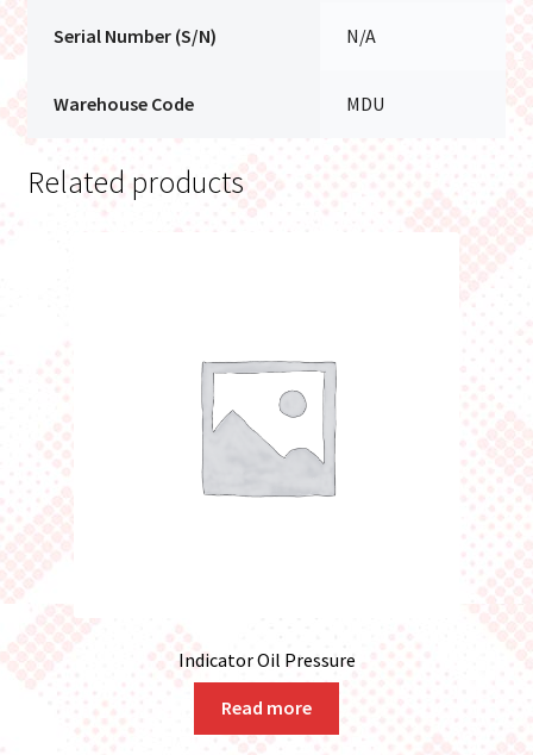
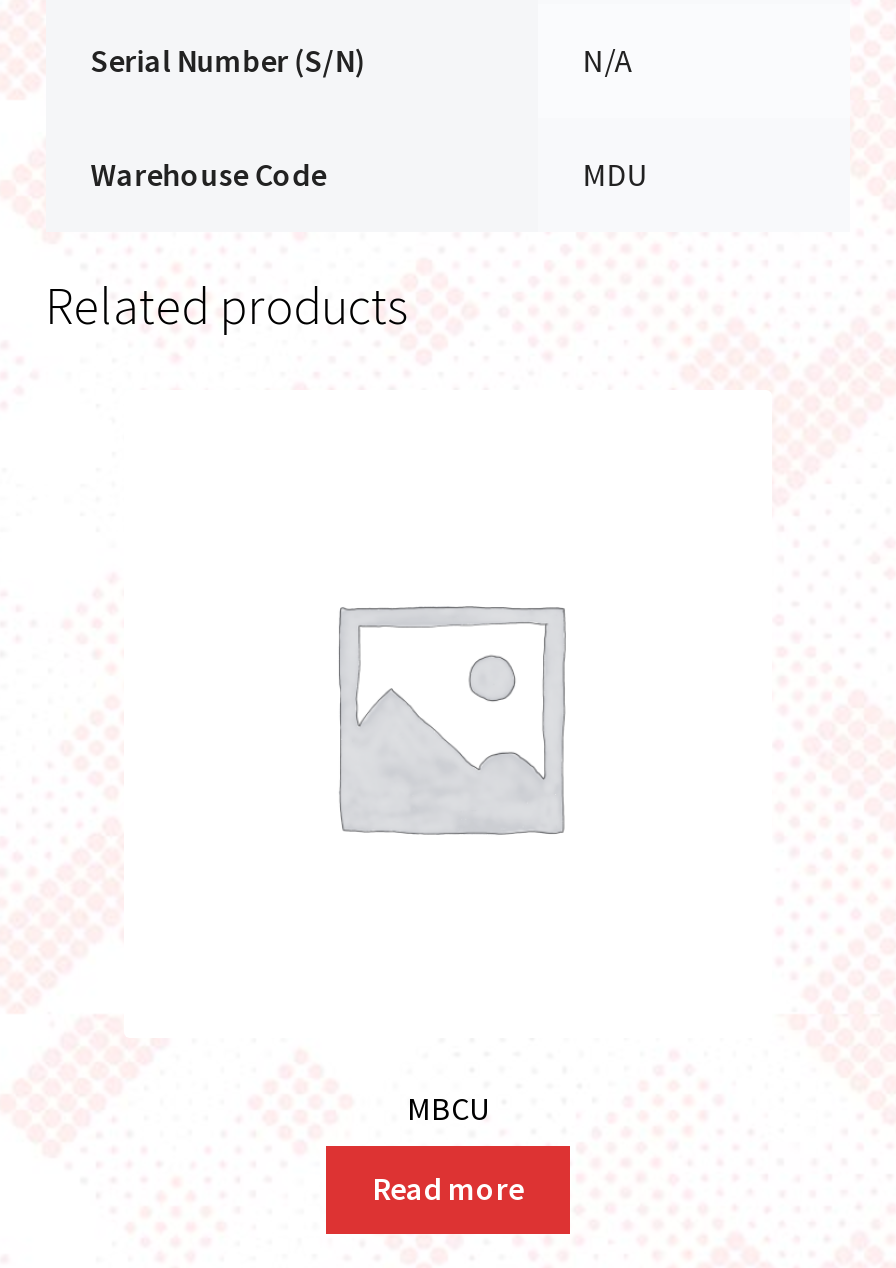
- Indicator Oil Pressure
+ MBCU
